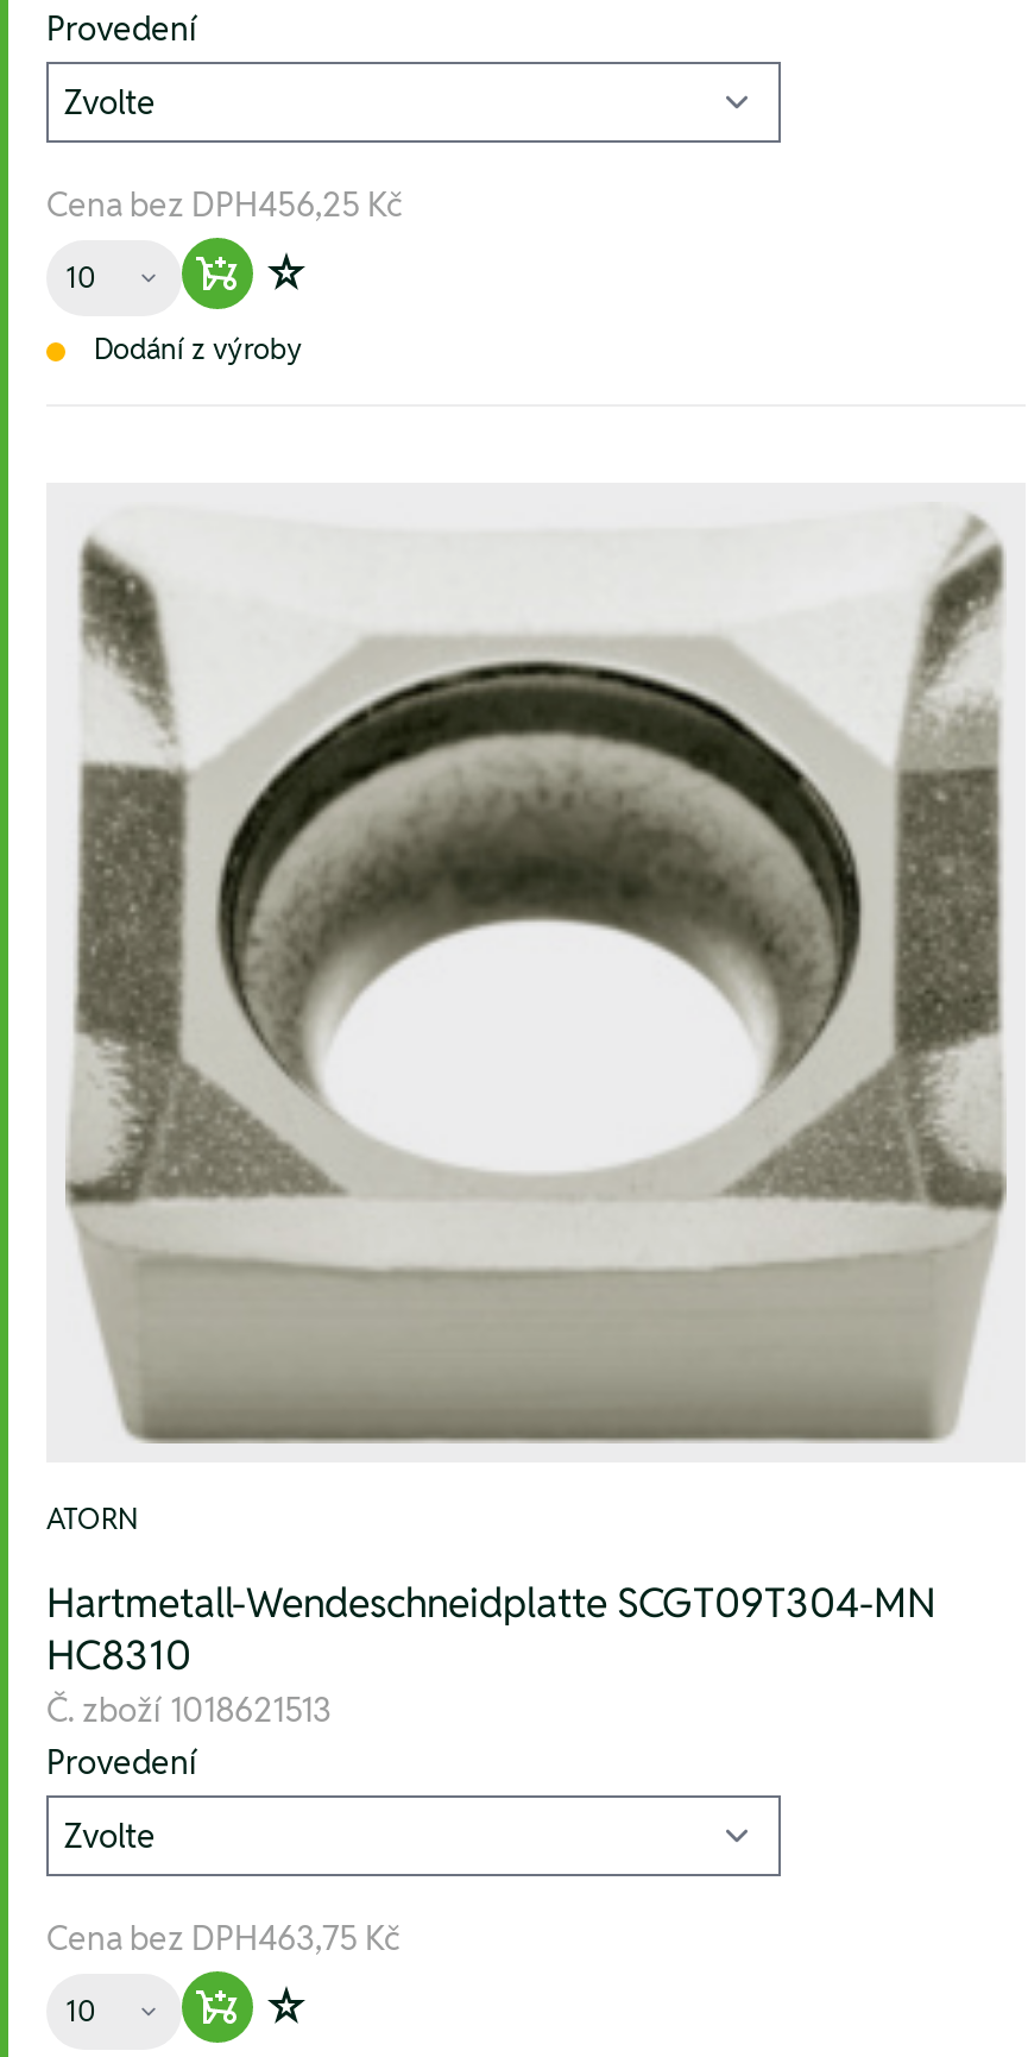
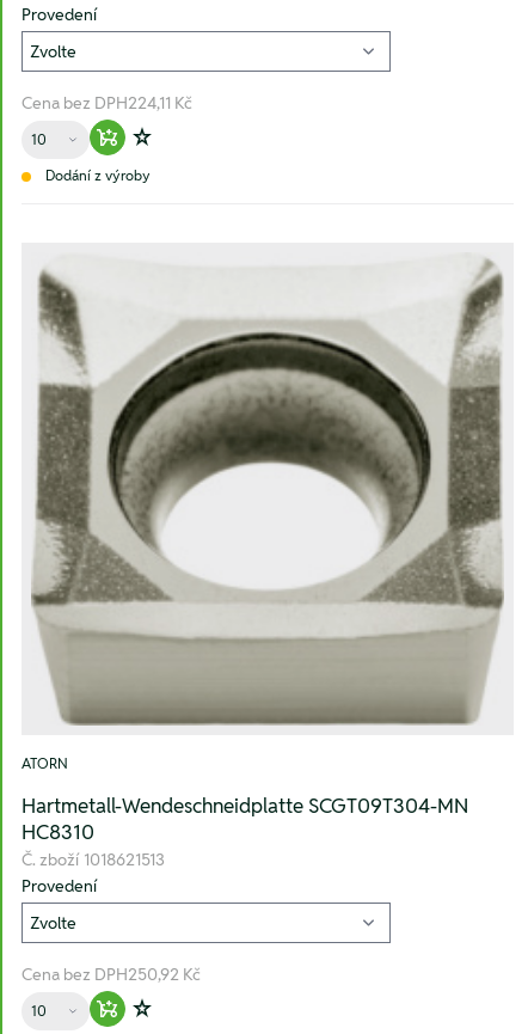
- Cena bez DPH456,25 Kč
+ Cena bez DPH224,11 Kč

- Cena bez DPH463,75 Kč
+ Cena bez DPH250,92 Kč
